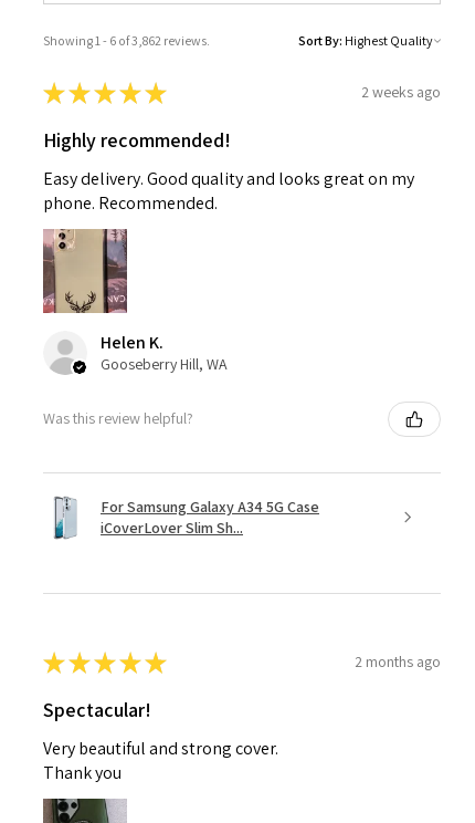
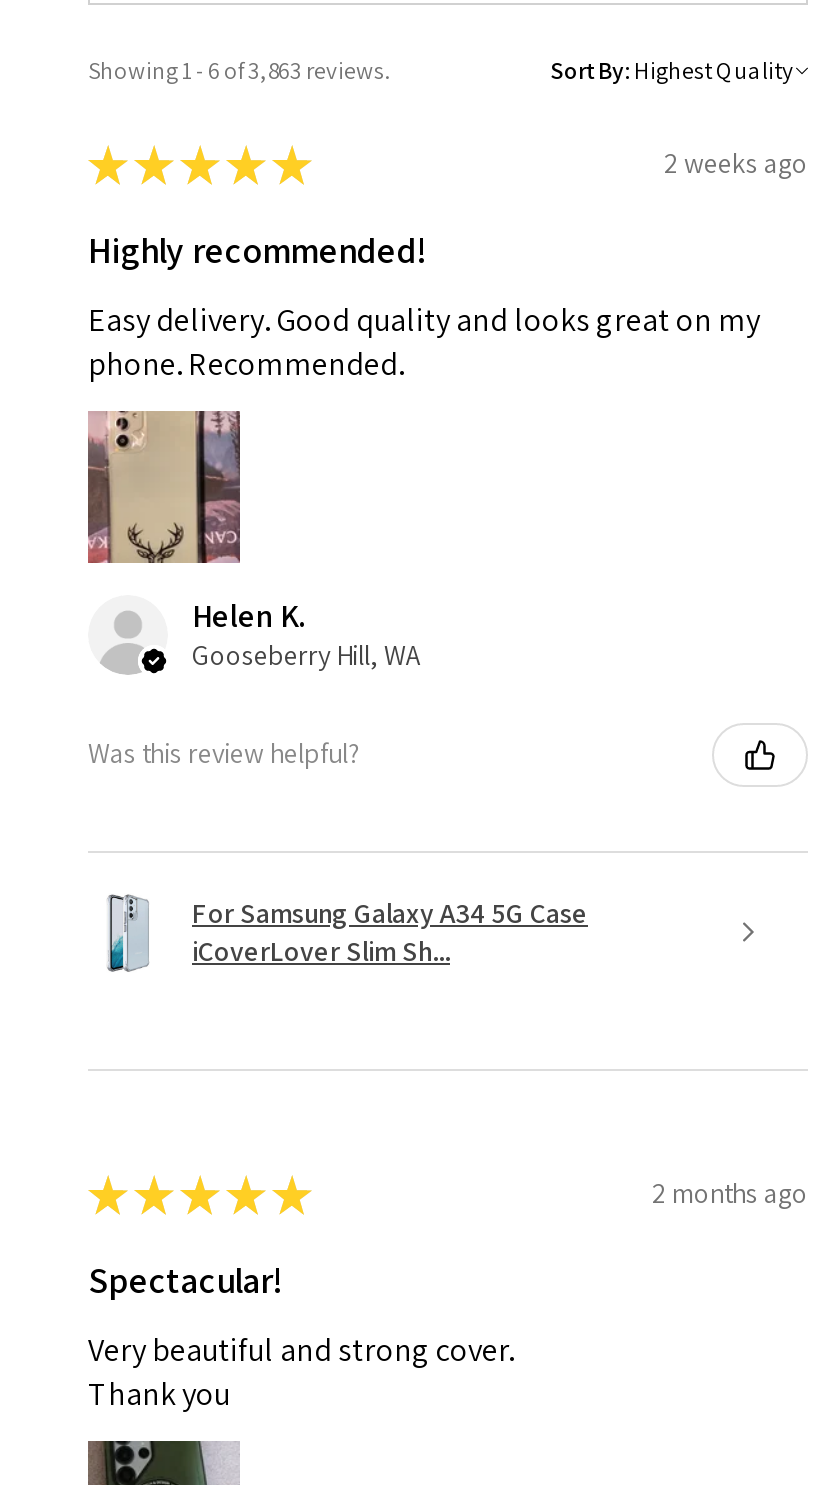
- Showing 1 - 6 of 3,862 reviews.
+ Showing 1 - 6 of 3,863 reviews.
